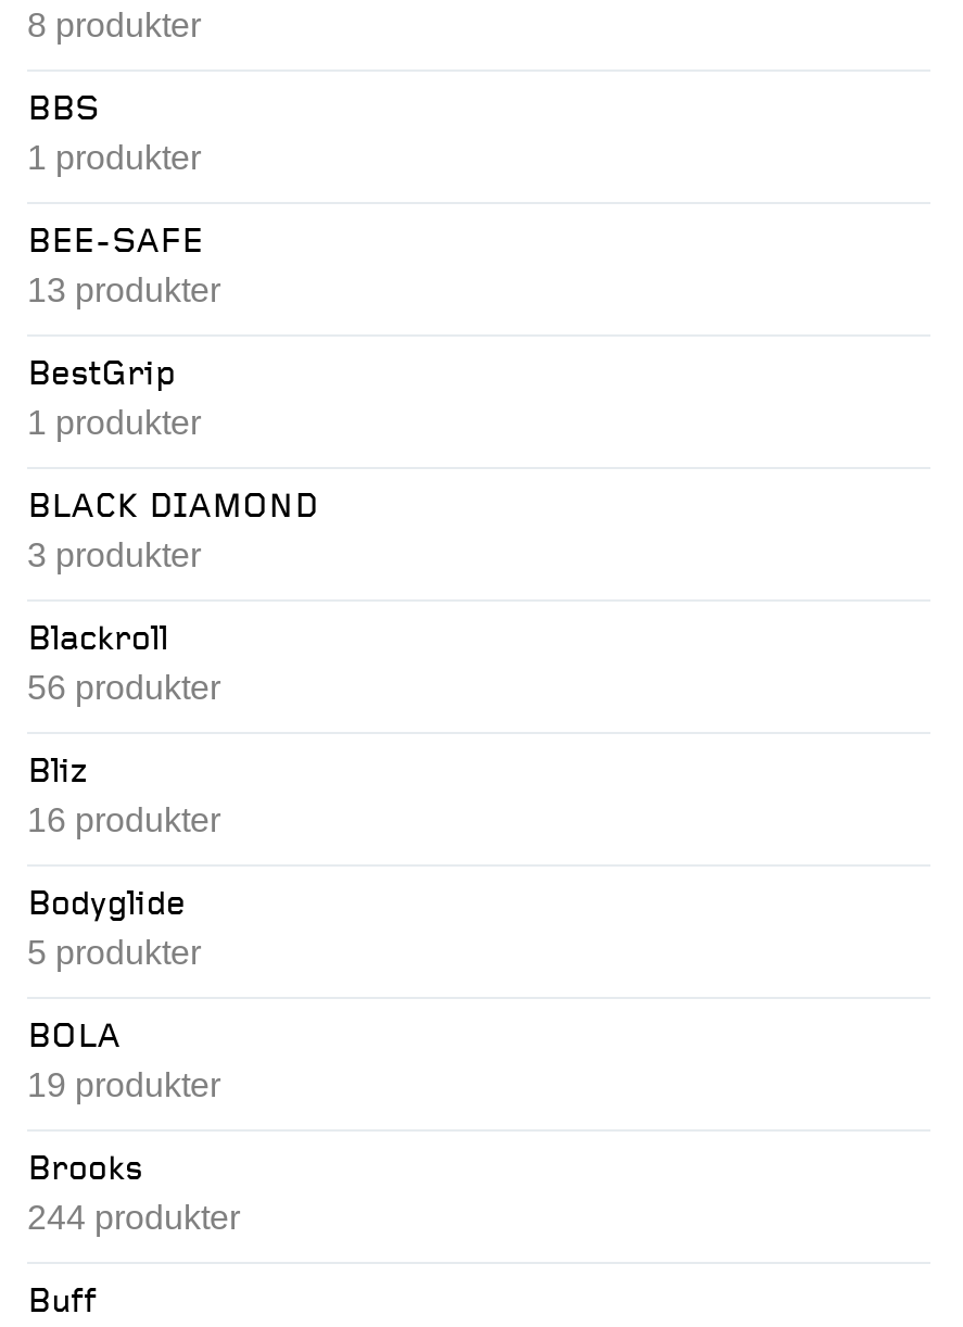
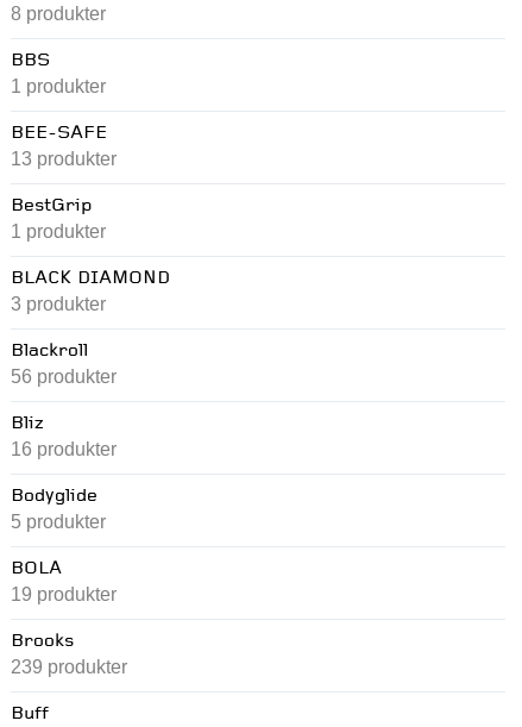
- 244 produkter
+ 239 produkter
